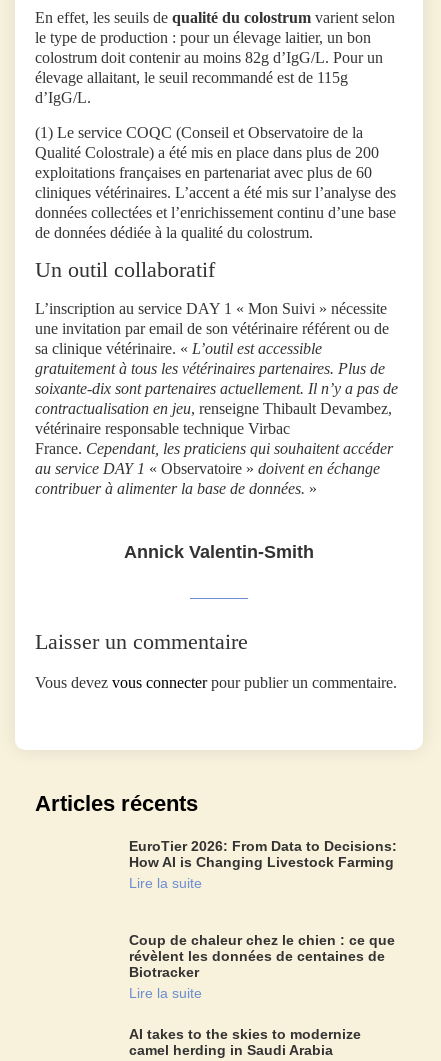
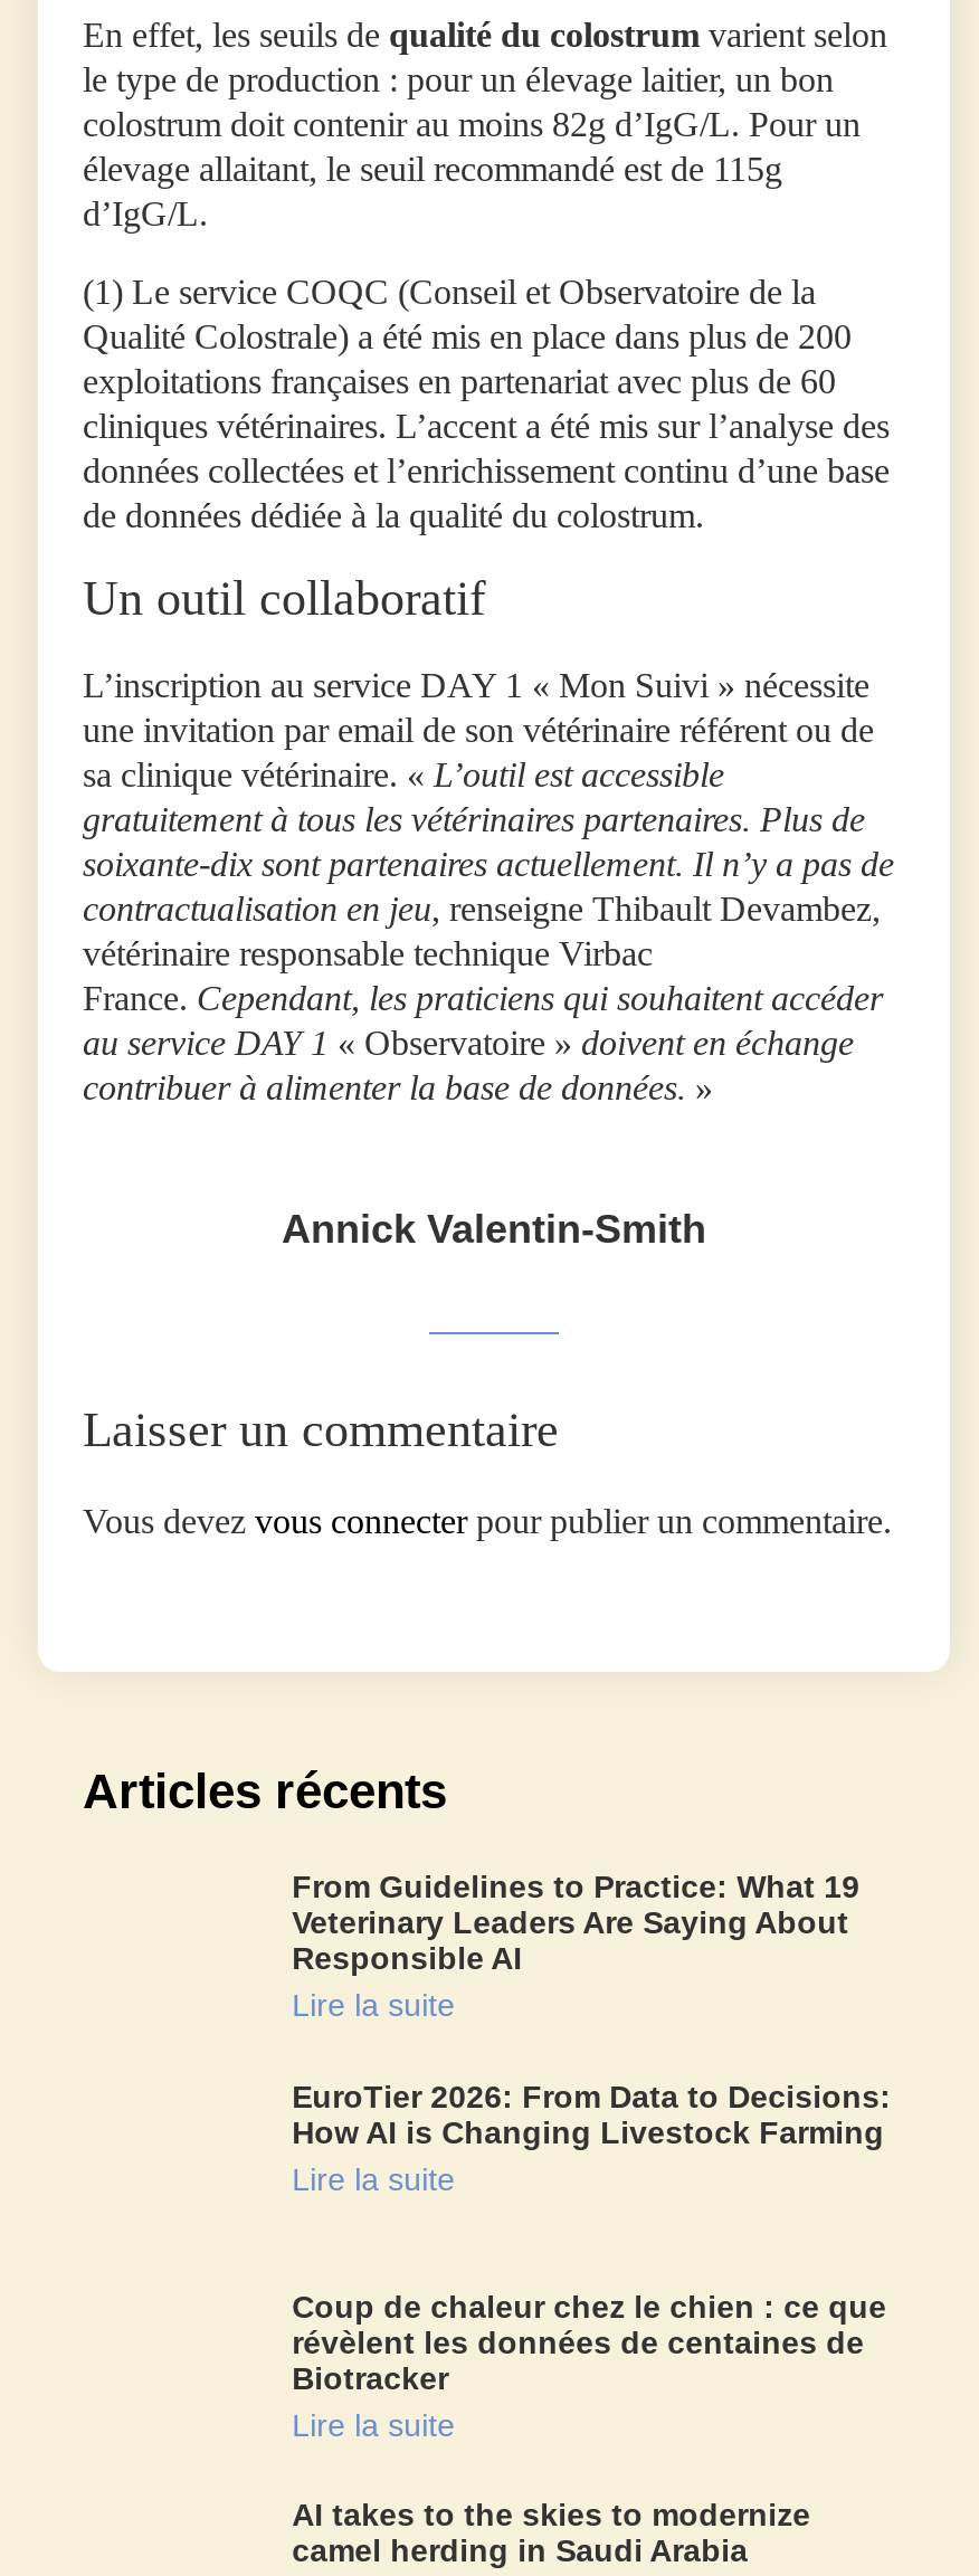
+ From Guidelines to Practice: What 19
+ Veterinary Leaders Are Saying About
+ Responsible AI
+ Lire la suite
